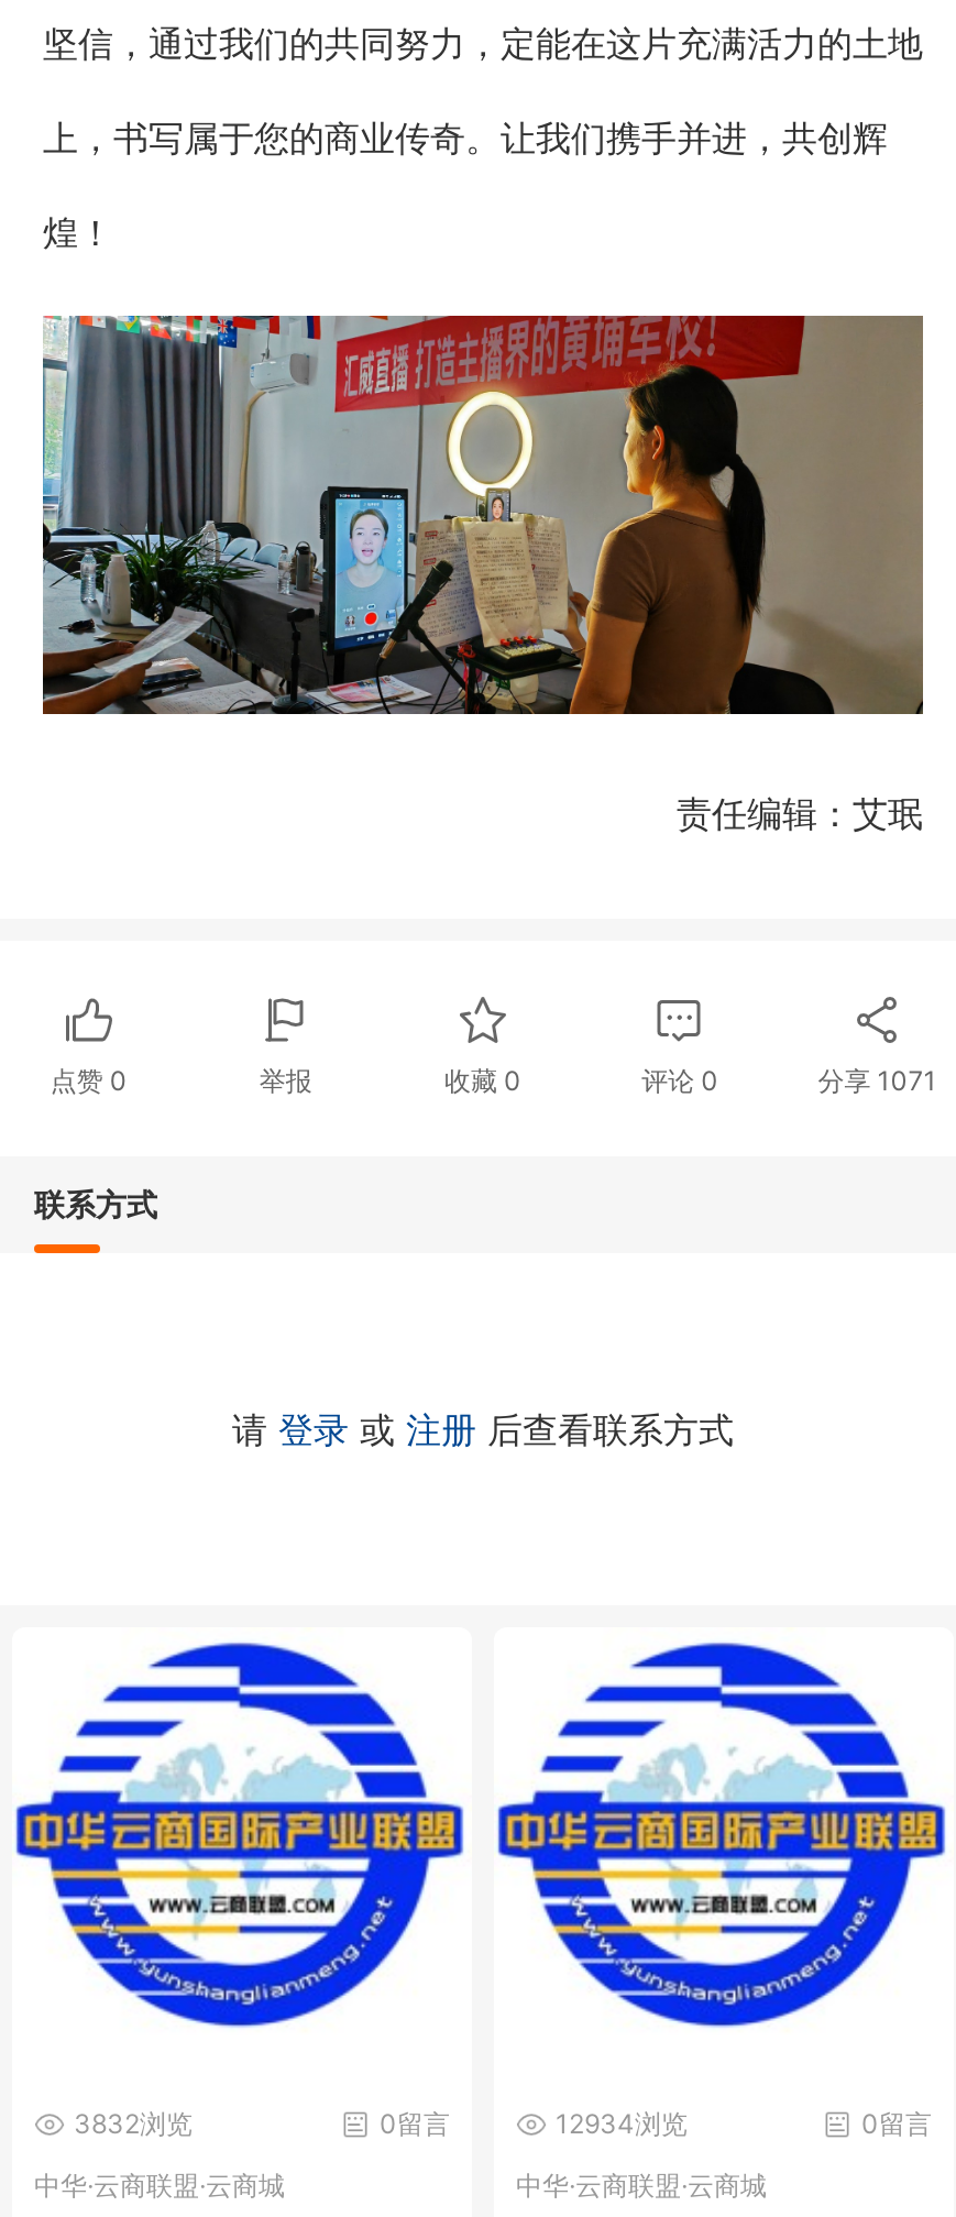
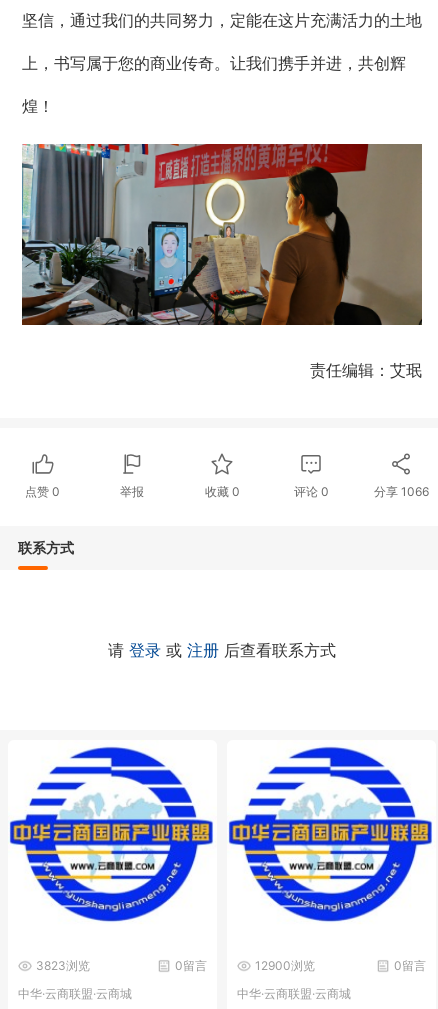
- 分享1071
+ 分享1066

- 3832浏览
+ 3823浏览

- 12934浏览
+ 12900浏览
